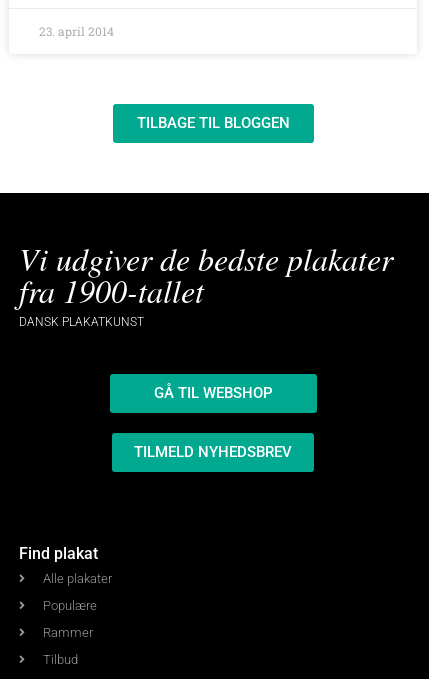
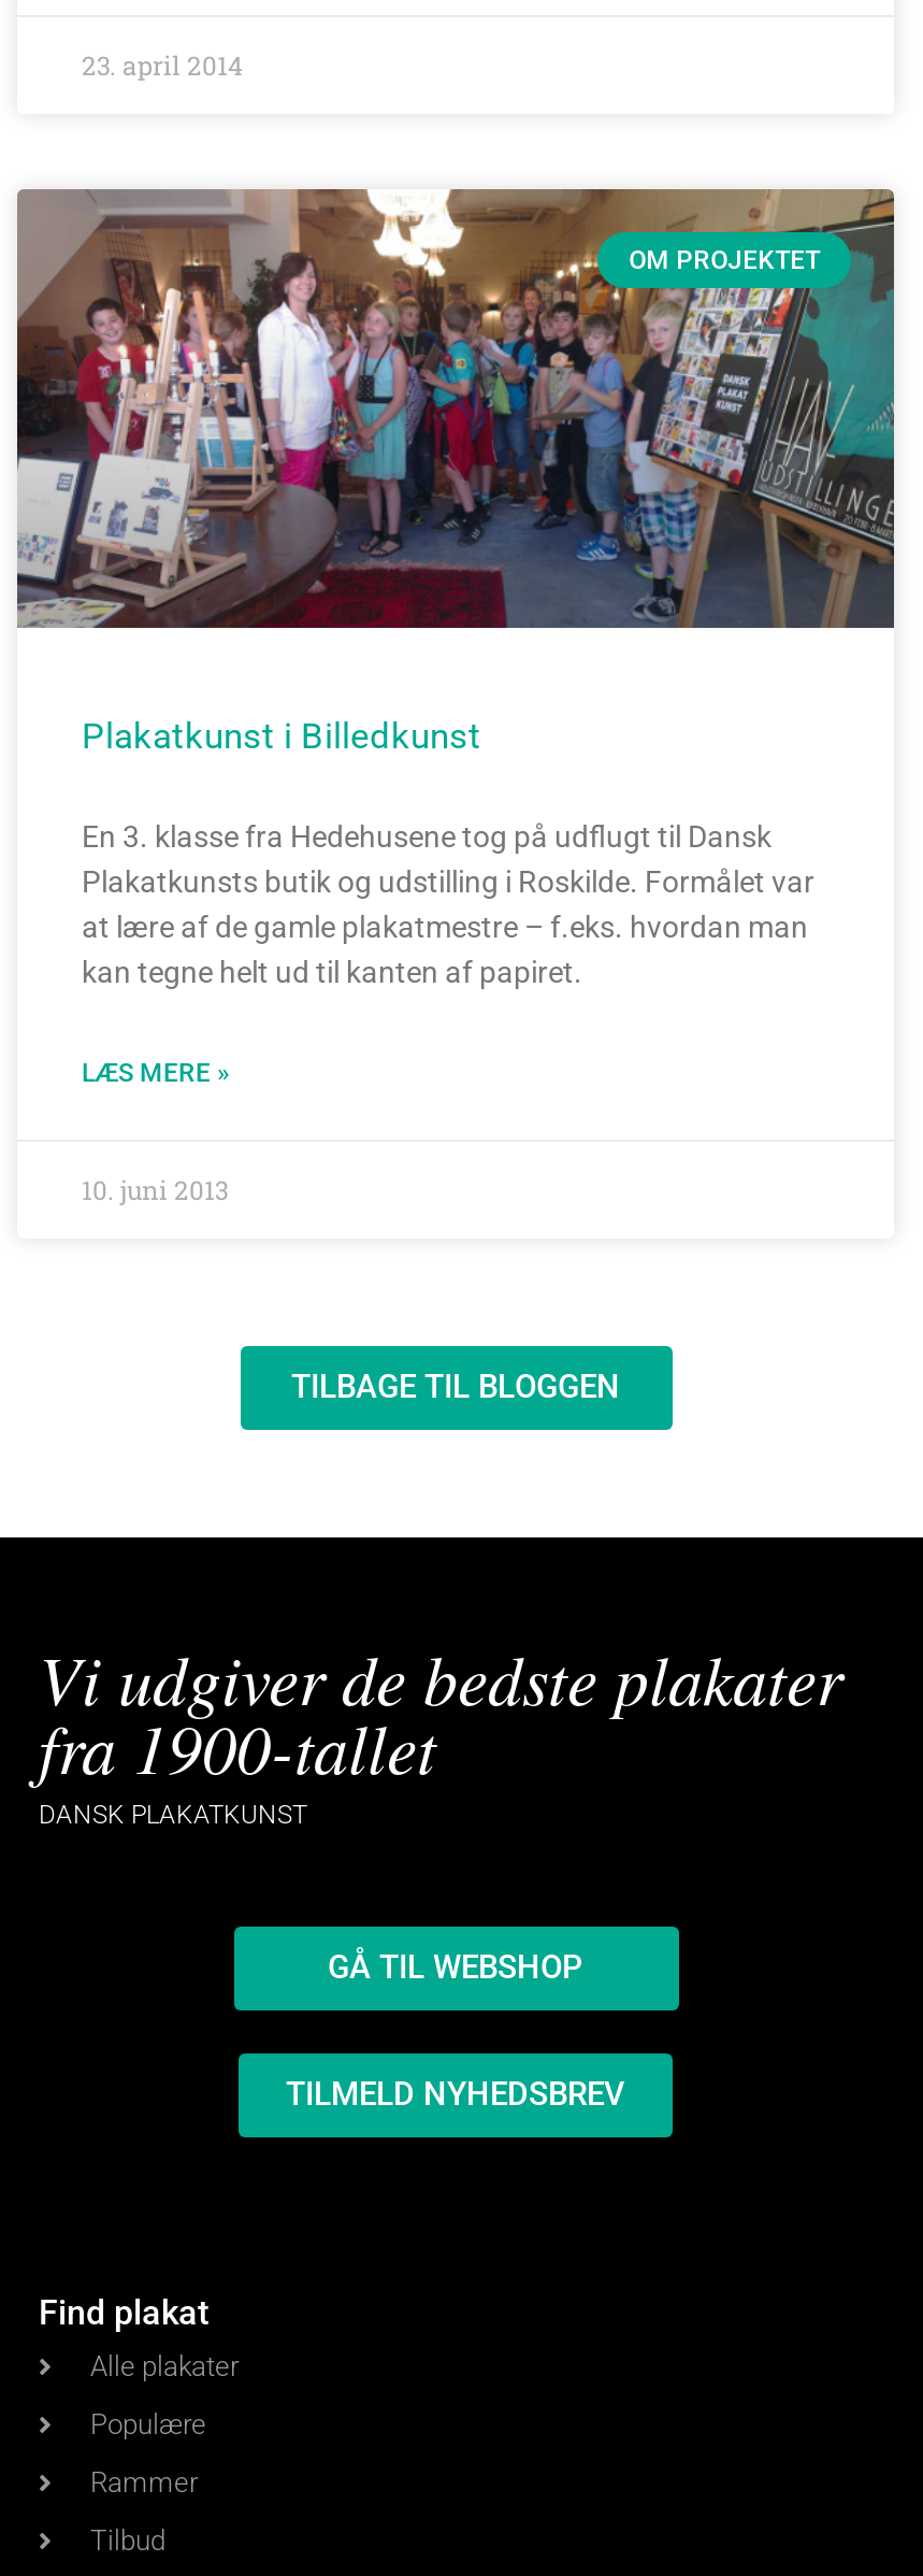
+ [image]
+ OM PROJEKTET

+ Plakatkunst i Billedkunst
+ En 3. klasse fra Hedehusene tog på udflugt til Dansk
+ Plakatkunsts butik og udstilling i Roskilde. Formålet var
+ at lære af de gamle plakatmestre – f.eks. hvordan man
+ kan tegne helt ud til kanten af papiret.
+ LÆS MERE »
+ 10. juni 2013
